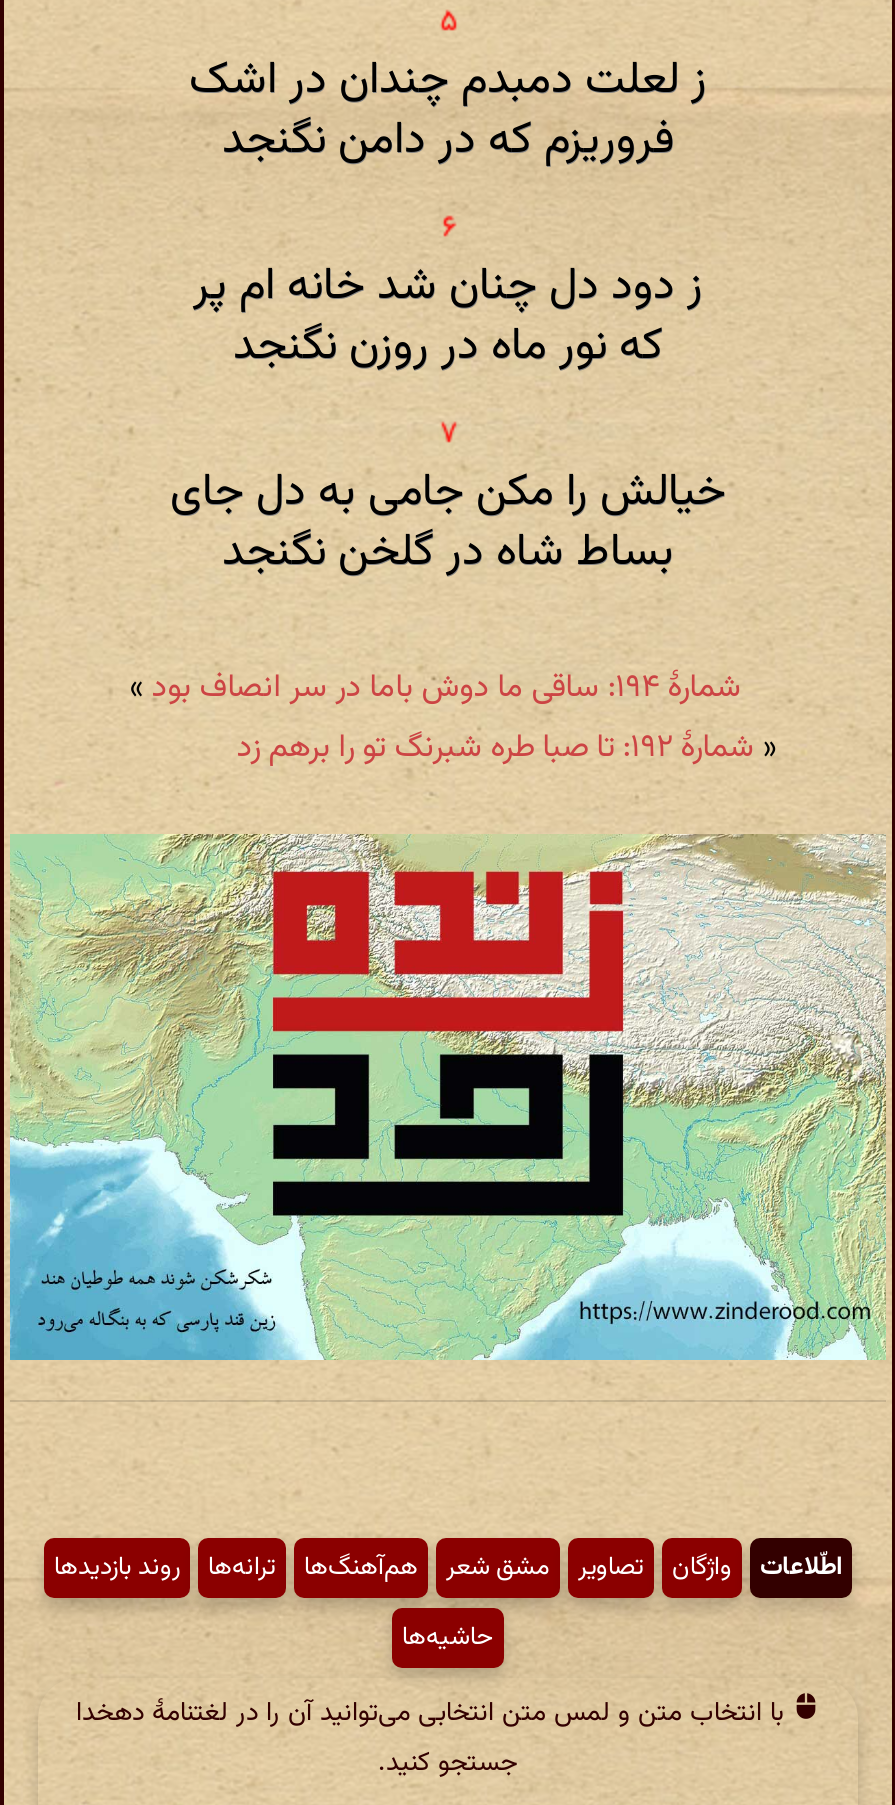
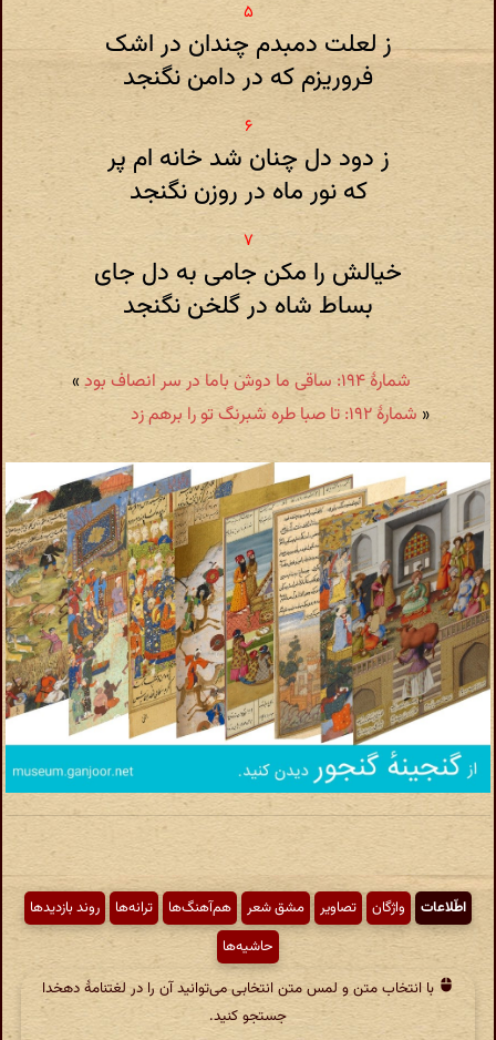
- [image]
+ [image]
